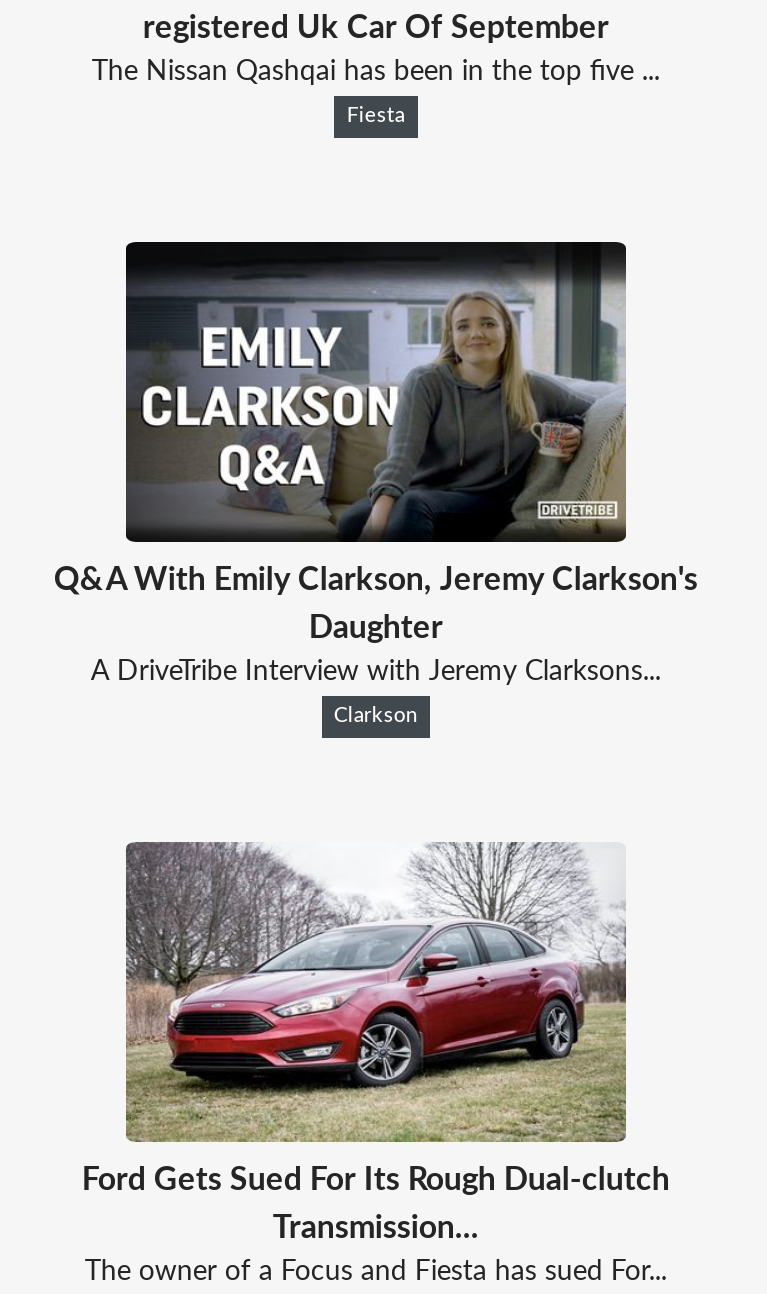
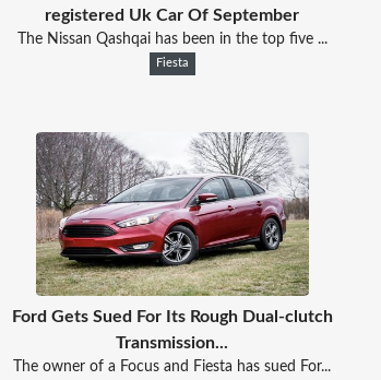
- [image]
- Q&A With Emily Clarkson, Jeremy Clarkson's
- Daughter
- A DriveTribe Interview with Jeremy Clarksons...
- Clarkson
